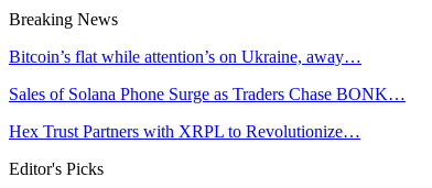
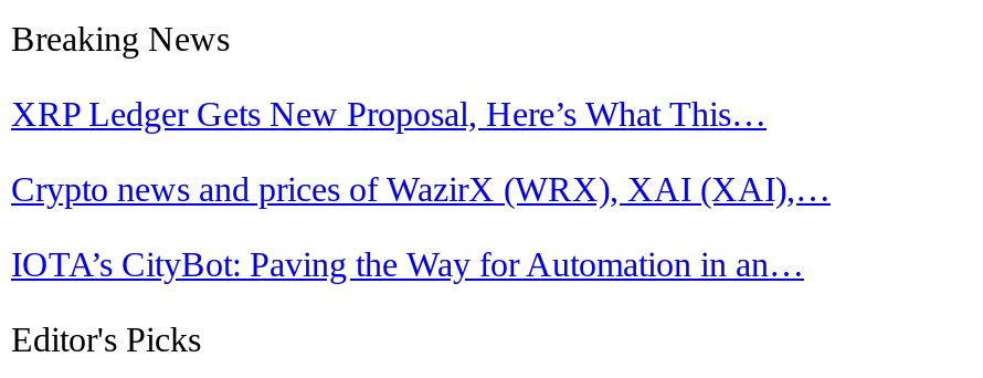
- Bitcoin’s flat while attention’s on Ukraine, away…
+ XRP Ledger Gets New Proposal, Here’s What This…

- Sales of Solana Phone Surge as Traders Chase BONK…
+ Crypto news and prices of WazirX (WRX), XAI (XAI),…

- Hex Trust Partners with XRPL to Revolutionize…
+ IOTA’s CityBot: Paving the Way for Automation in an…
